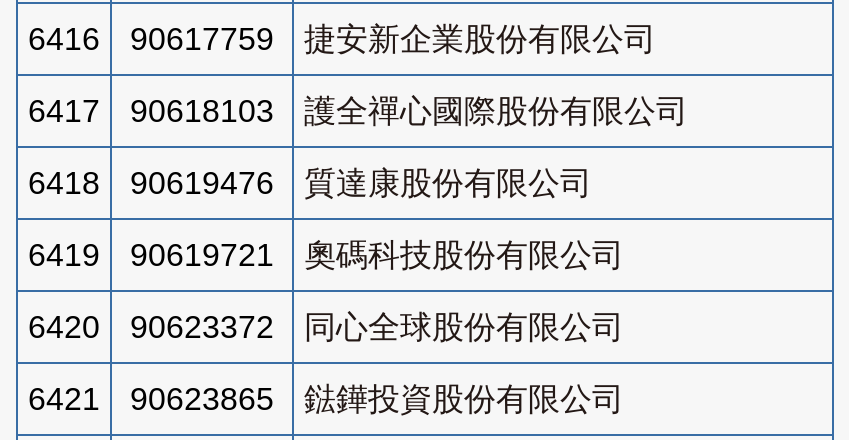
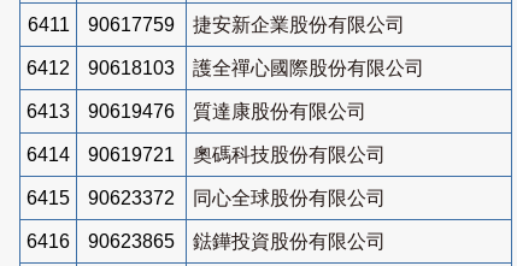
- 6416 90617759 捷安新企業股份有限公司
+ 6411 90617759 捷安新企業股份有限公司

- 6417 90618103 護全禪心國際股份有限公司
+ 6412 90618103 護全禪心國際股份有限公司

- 6418 90619476 質達康股份有限公司
+ 6413 90619476 質達康股份有限公司

- 6419 90619721 奧碼科技股份有限公司
+ 6414 90619721 奧碼科技股份有限公司

- 6420 90623372 同心全球股份有限公司
+ 6415 90623372 同心全球股份有限公司

- 6421
+ 6416
